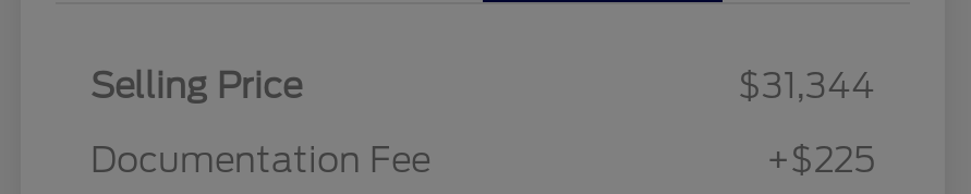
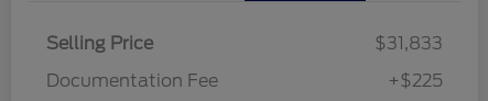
- $31,344
+ $31,833
